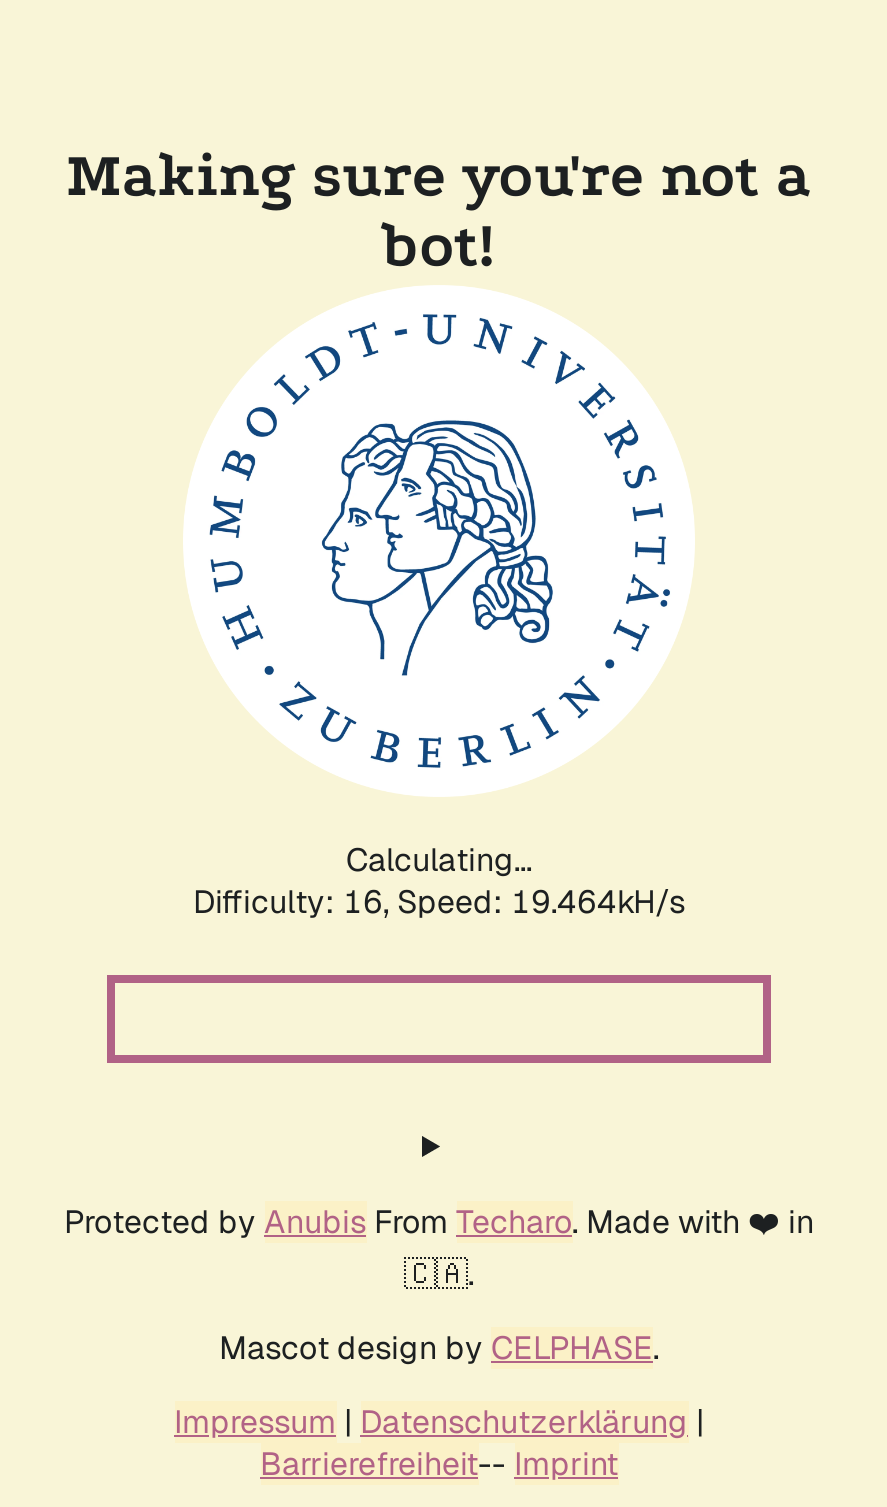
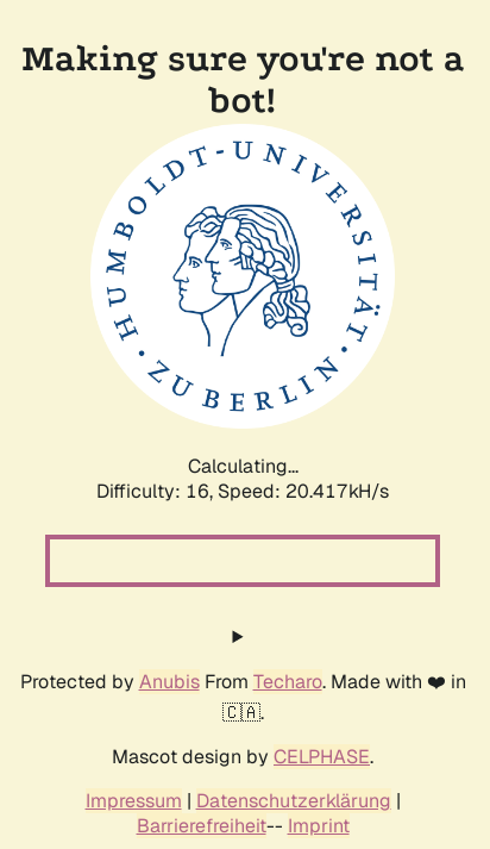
- Difficulty: 16, Speed: 19.464kH/s
+ Difficulty: 16, Speed: 20.417kH/s
